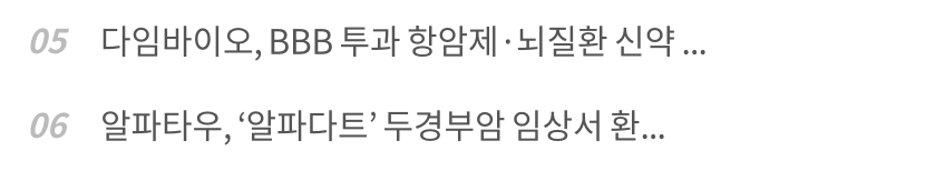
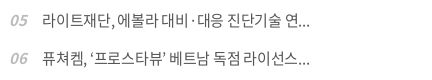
- 다임바이오, BBB 투과 항암제·뇌질환 신약 ...
+ 라이트재단, 에볼라 대비·대응 진단기술 연...

- 알파타우, ‘알파다트’ 두경부암 임상서 환...
+ 퓨쳐켐, ‘프로스타뷰’ 베트남 독점 라이선스...
